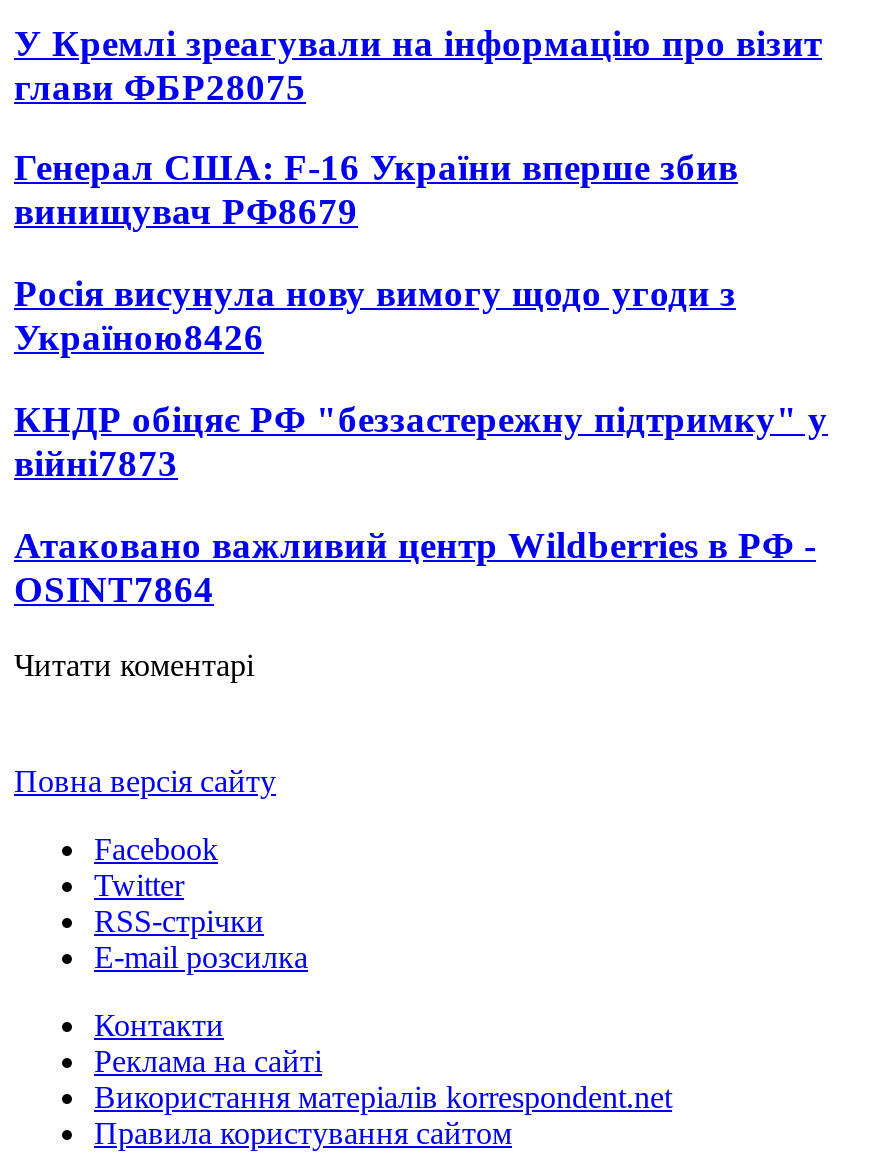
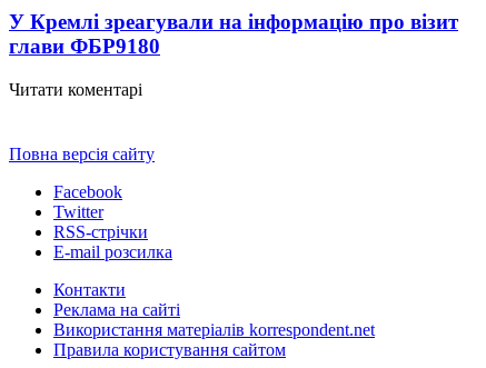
- глави ФБР28075
- Генерал США: F-16 України вперше збив
- винищувач РФ8679
- Росія висунула нову вимогу щодо угоди з
- Україною8426
- КНДР обіцяє РФ "беззастережну підтримку" у
- війні7873
- Атаковано важливий центр Wildberries в РФ -
- OSINT7864
+ глави ФБР9180
